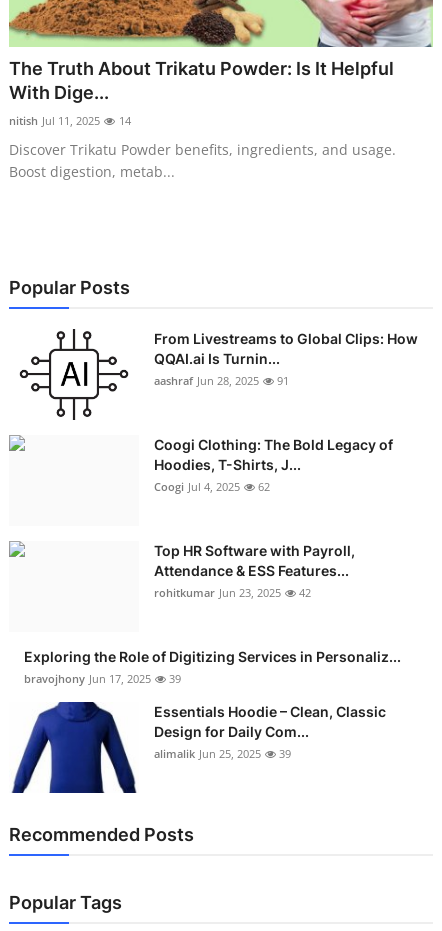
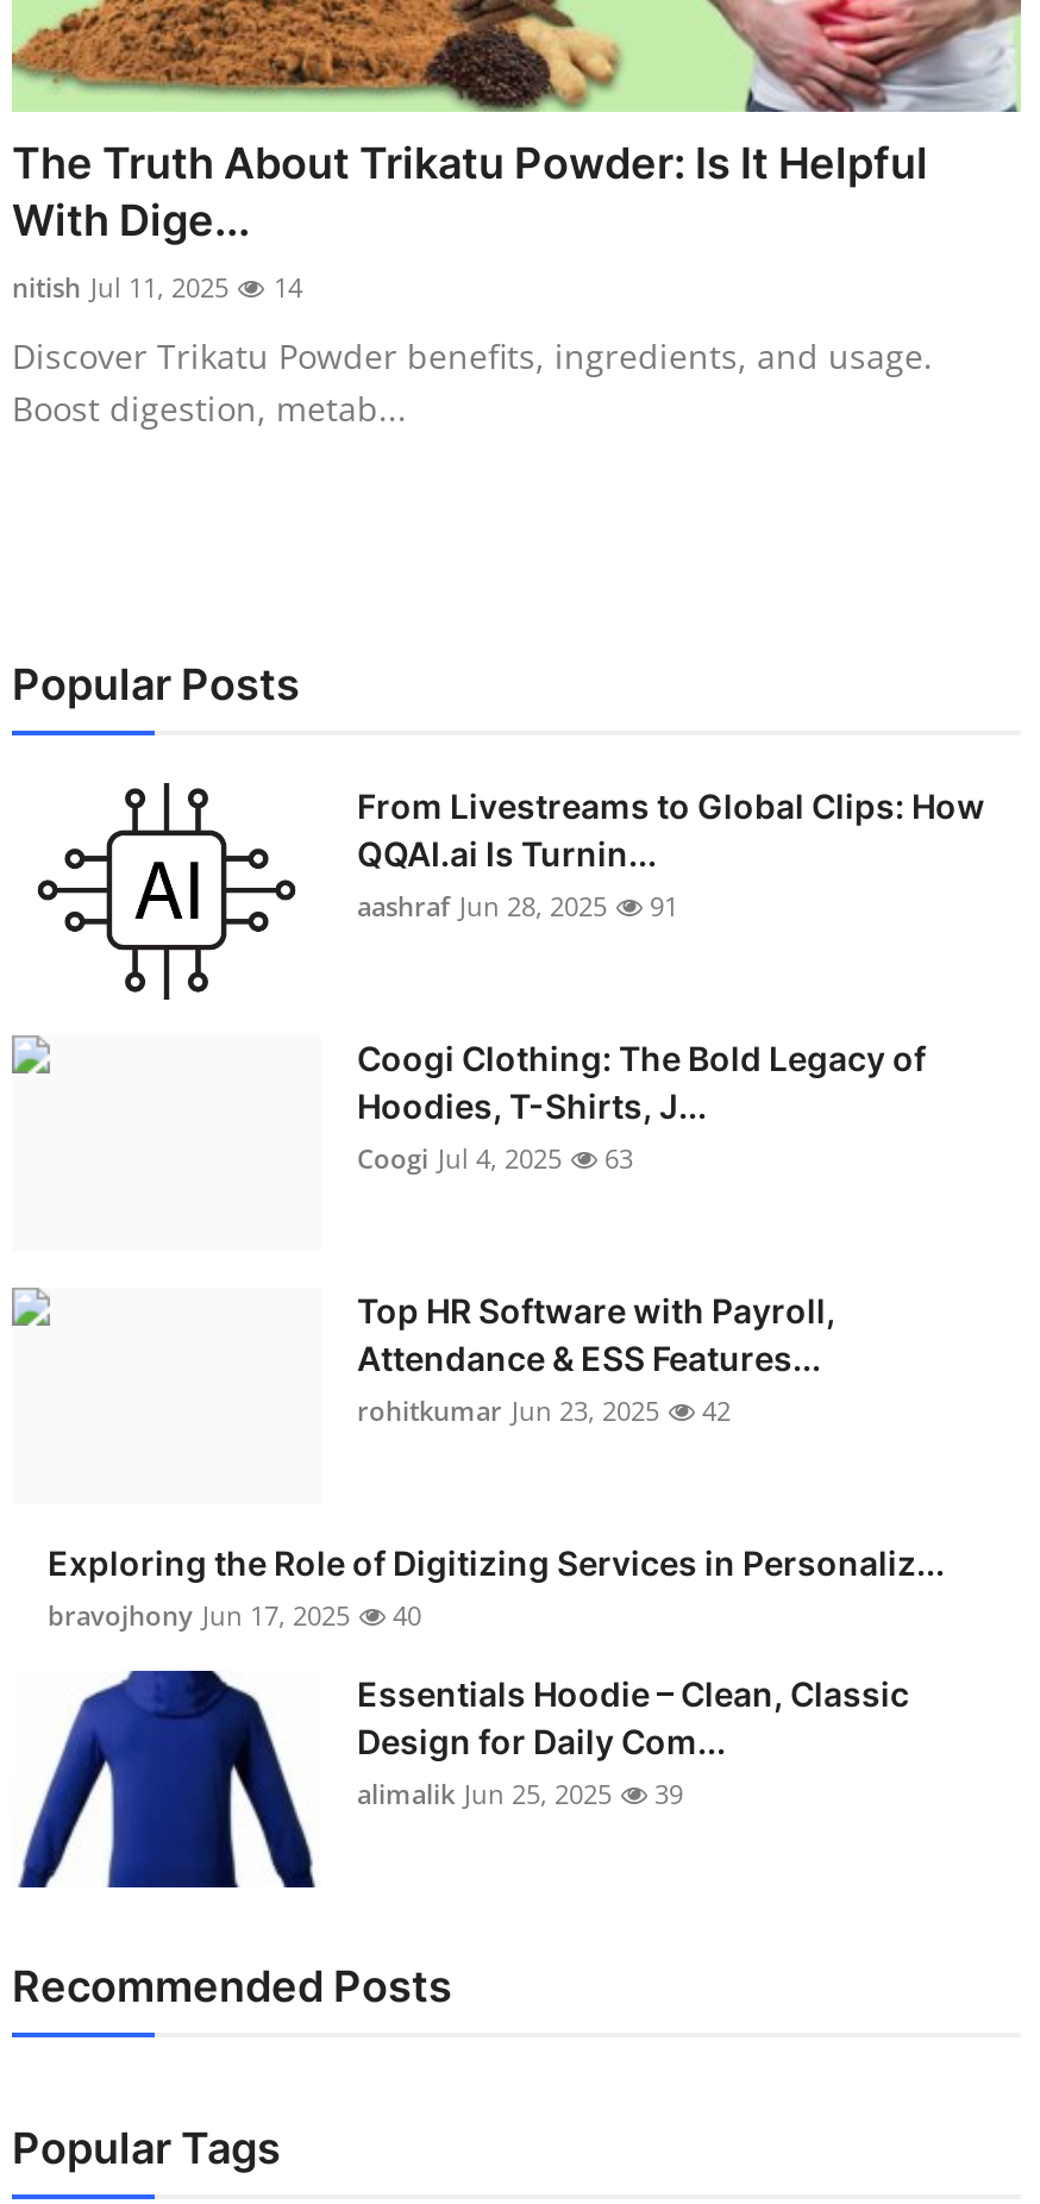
- Coogi Jul 4, 2025 62
+ Coogi Jul 4, 2025 63

- bravojhony Jun 17, 2025 39
+ bravojhony Jun 17, 2025 40
